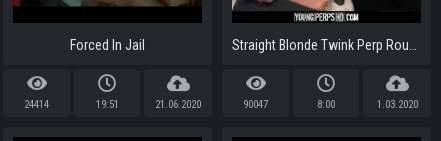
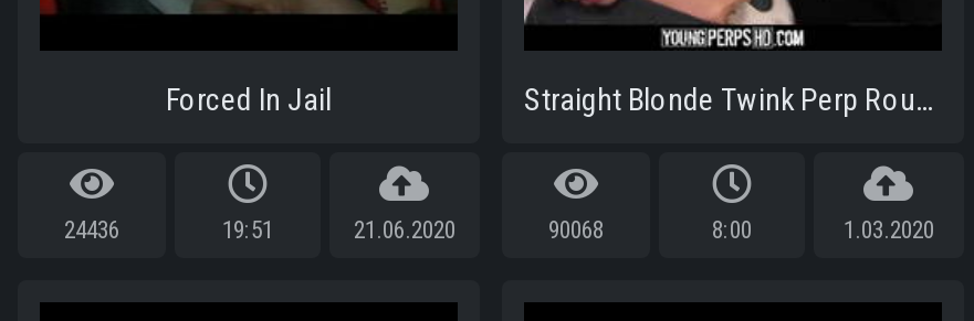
- 24414
+ 24436

- 90047
+ 90068
